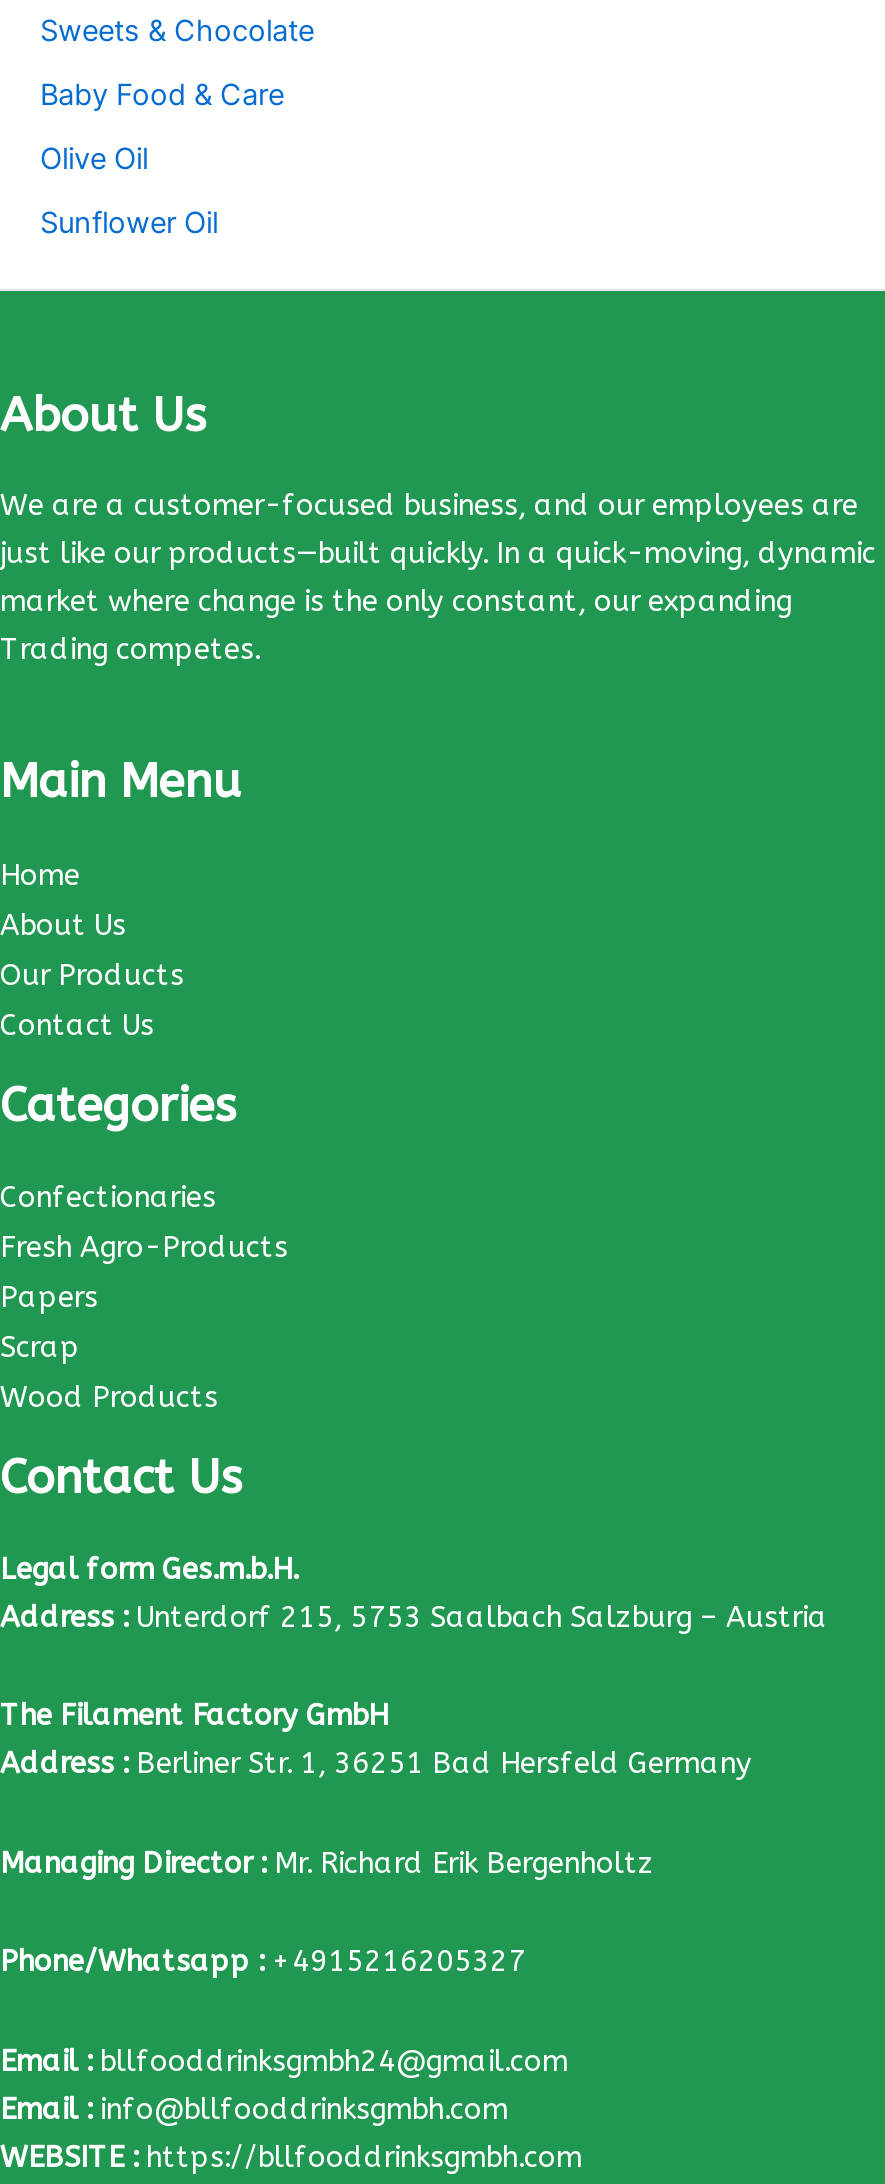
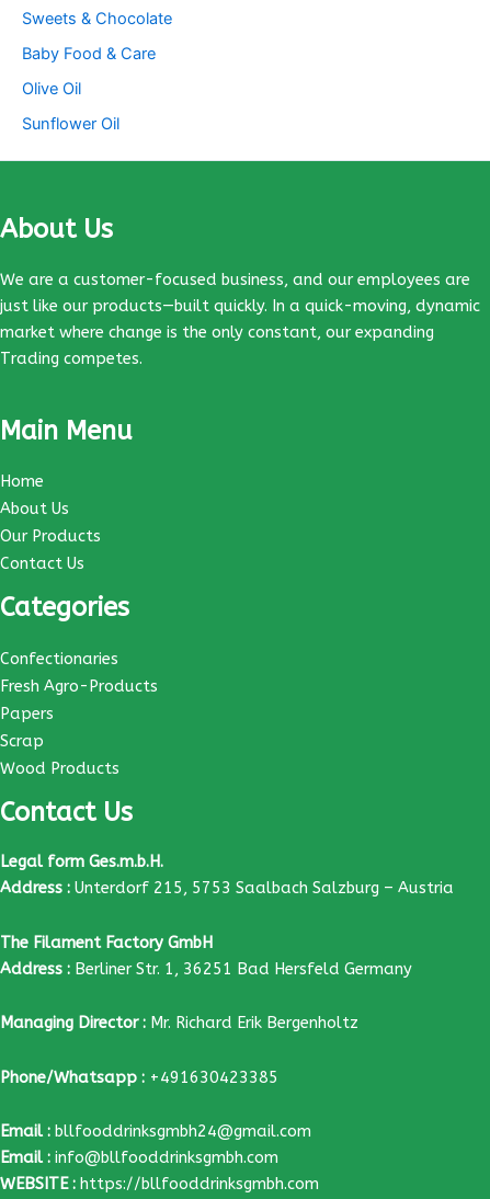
- Phone/Whatsapp : +4915216205327
+ Phone/Whatsapp : +491630423385
